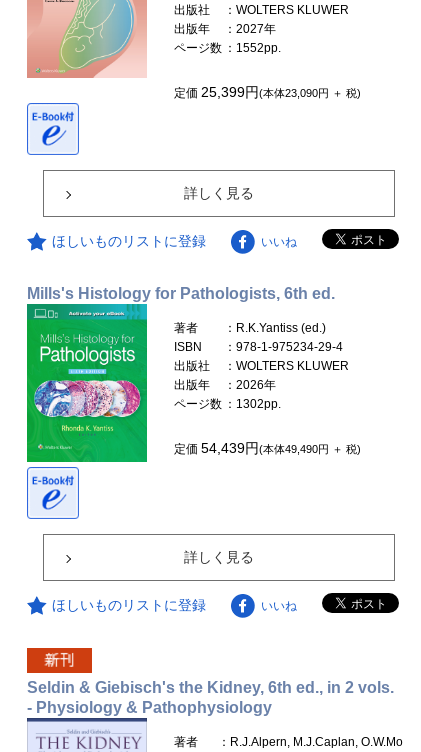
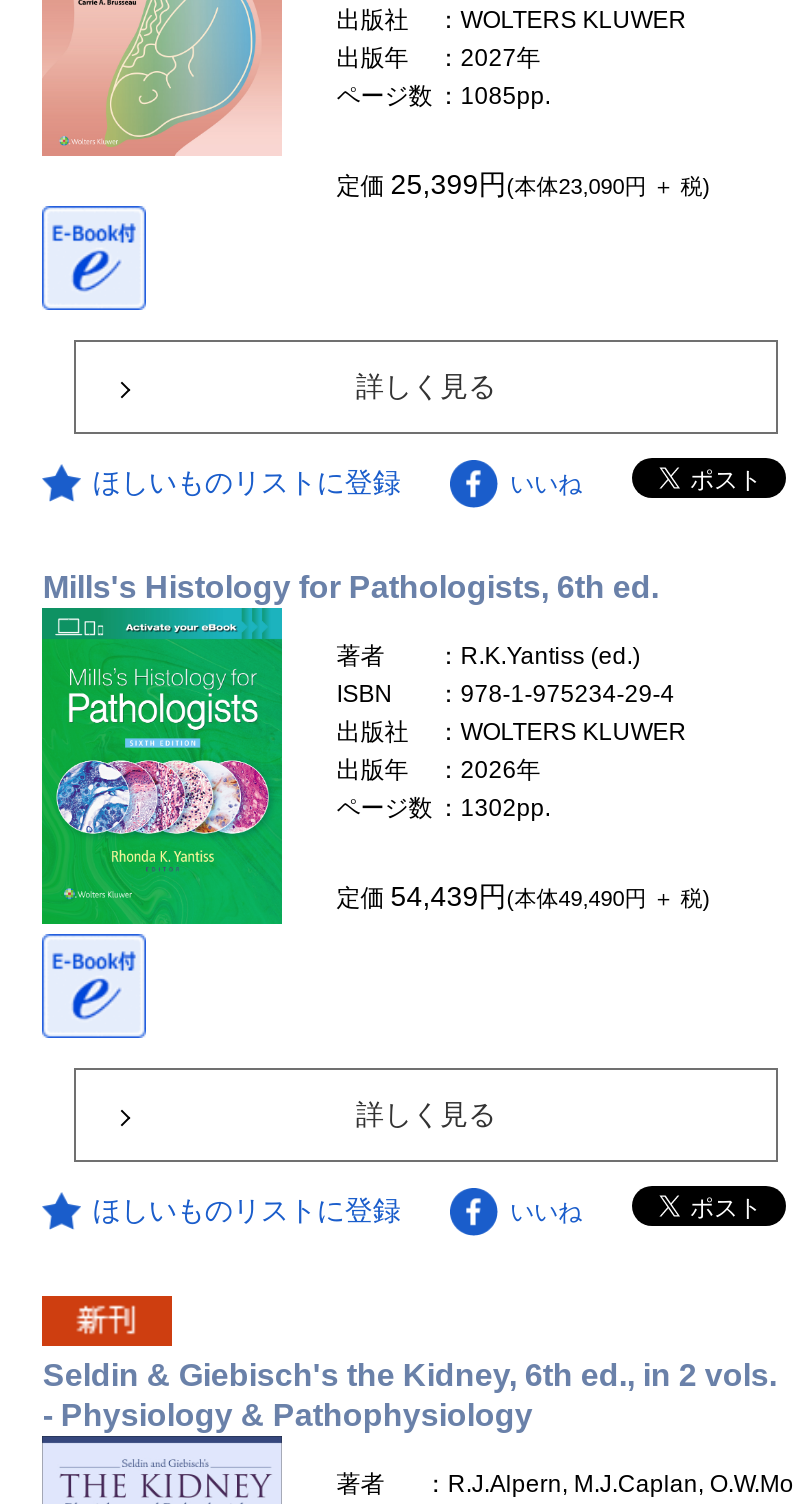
- ページ数 ：1552pp.
+ ページ数 ：1085pp.
